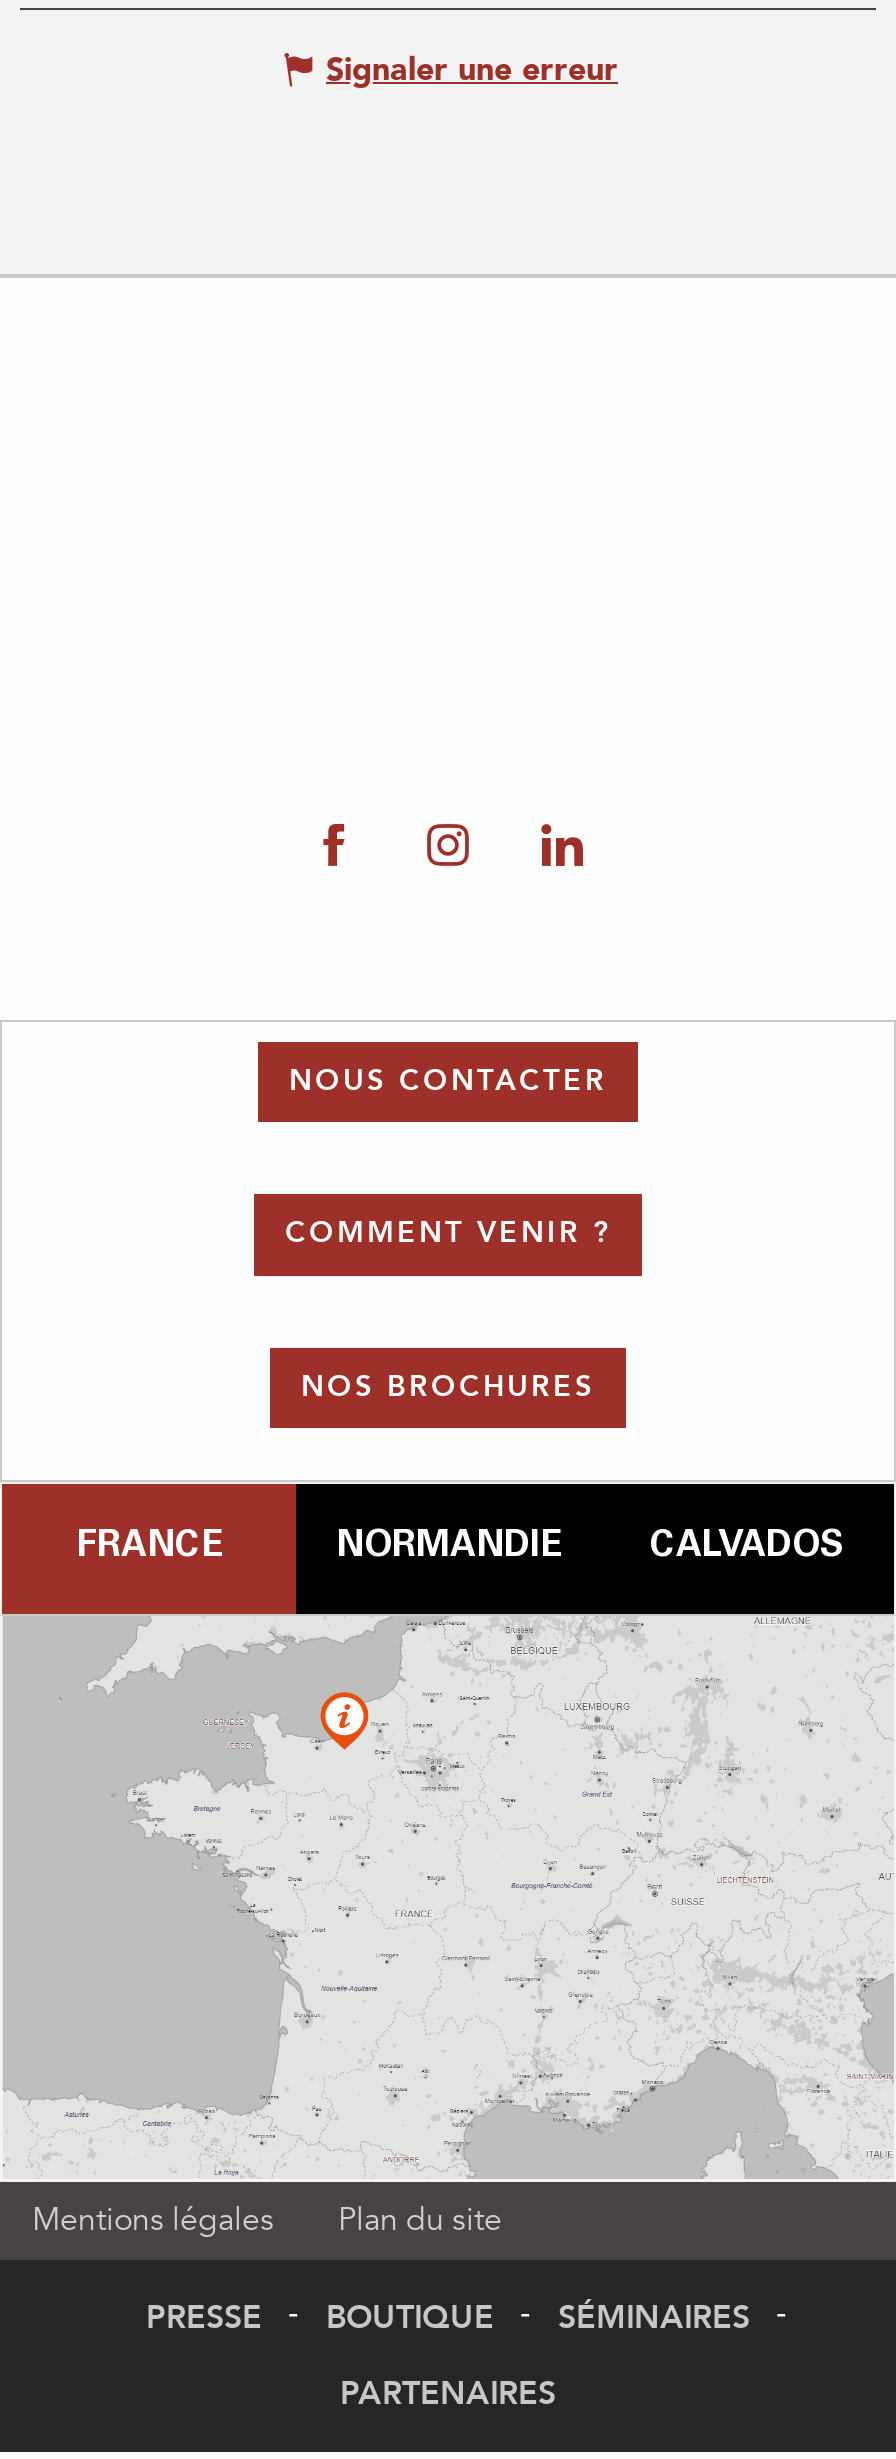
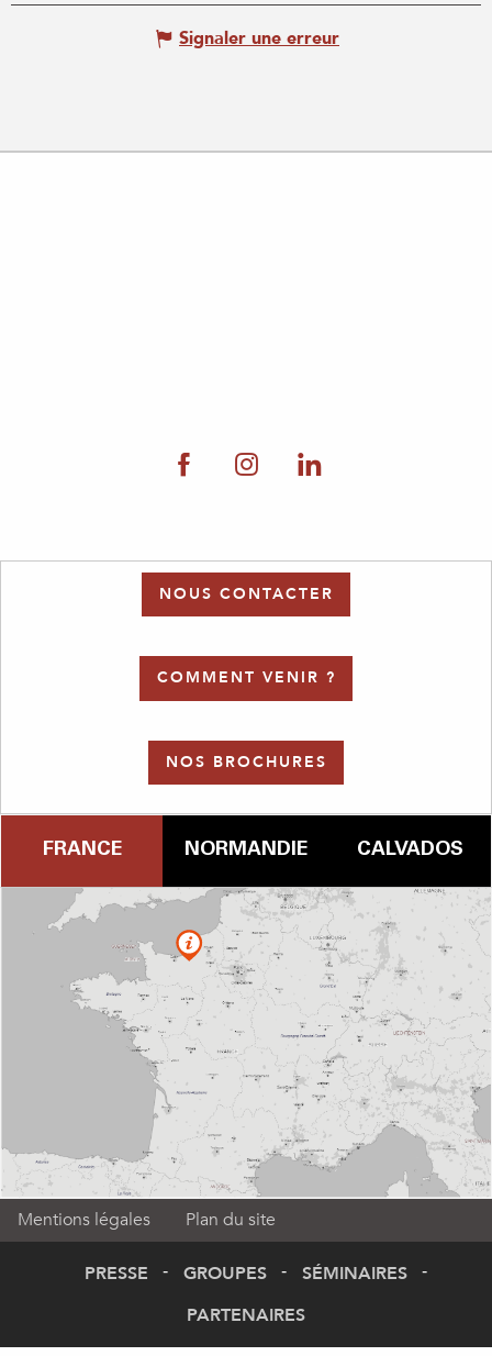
- BOUTIQUE
+ GROUPES
